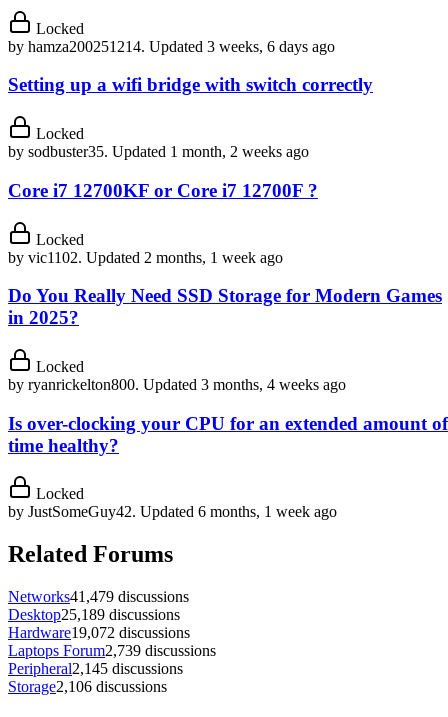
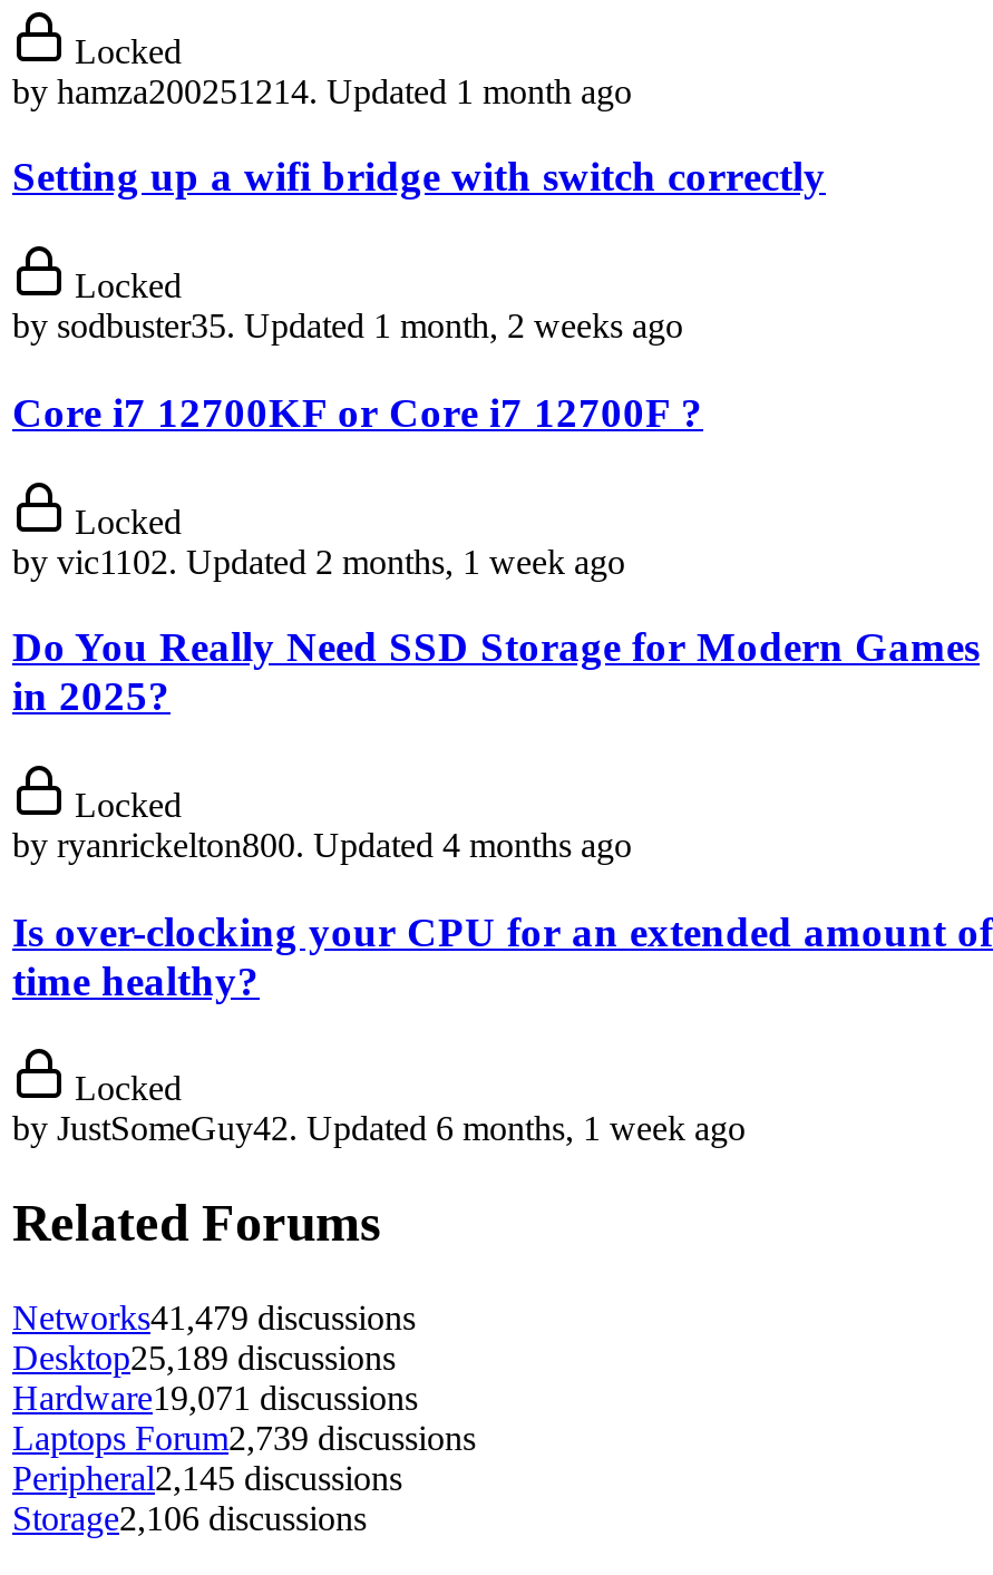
- by hamza200251214. Updated 3 weeks, 6 days ago
+ by hamza200251214. Updated 1 month ago

- by ryanrickelton800. Updated 3 months, 4 weeks ago
+ by ryanrickelton800. Updated 4 months ago

- Hardware19,072 discussions
+ Hardware19,071 discussions
